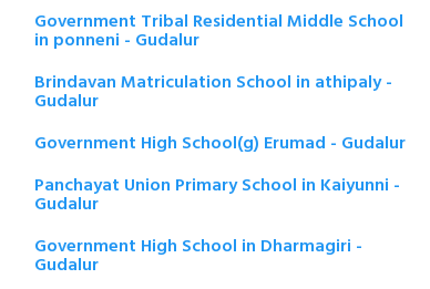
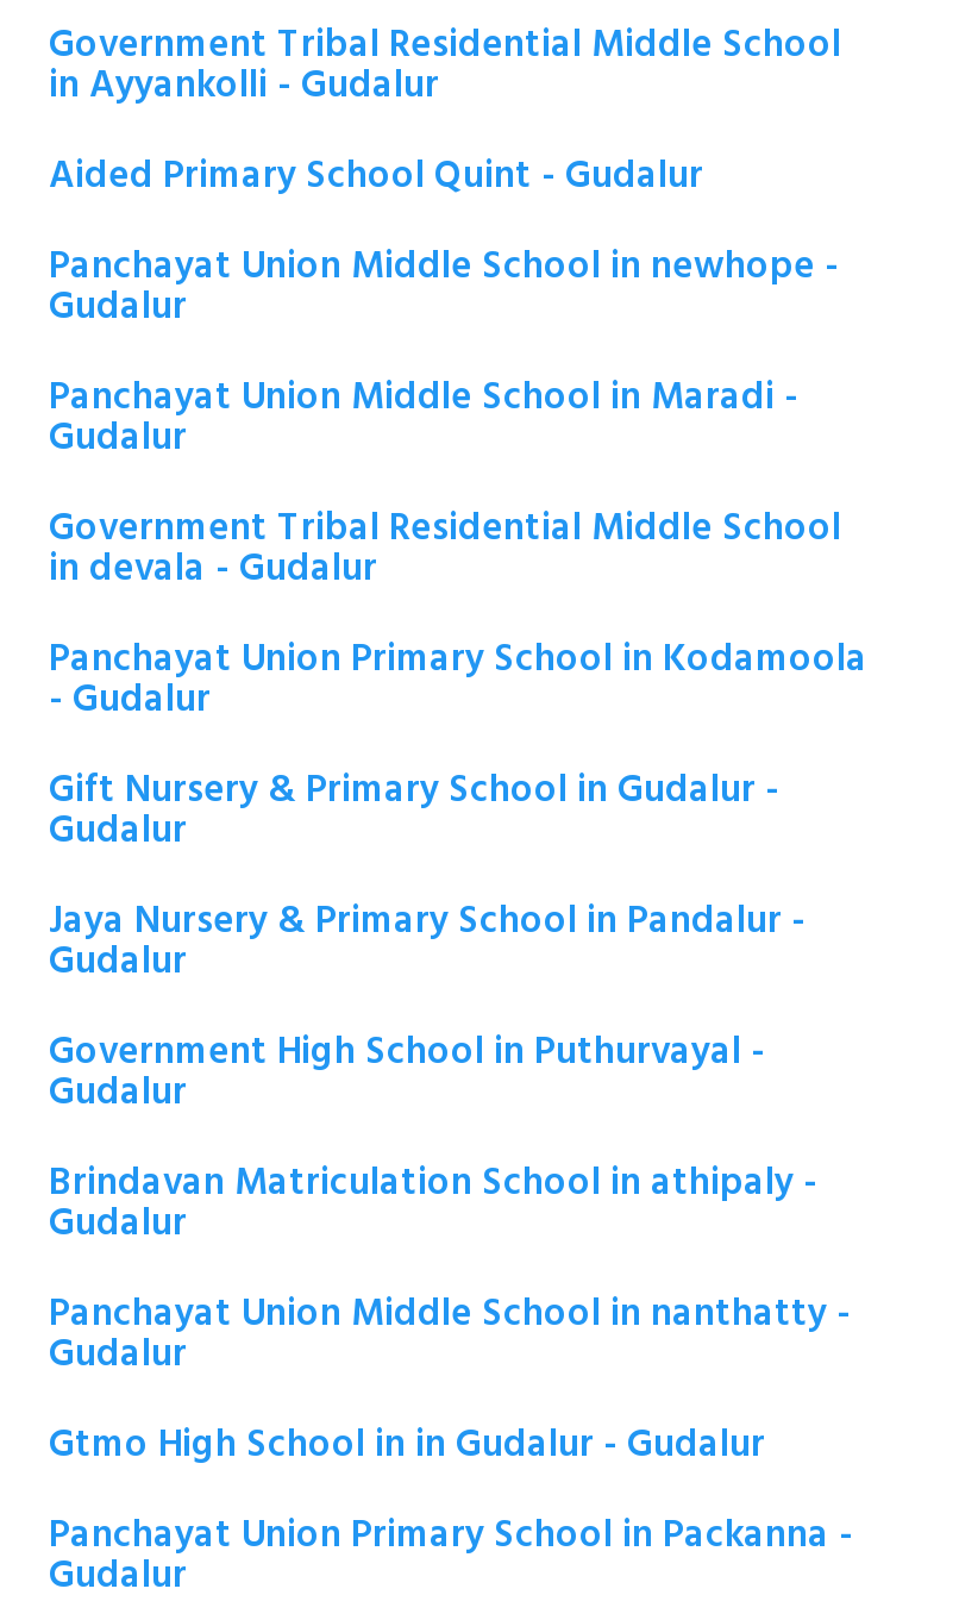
- in ponneni - Gudalur
+ in Ayyankolli - Gudalur
+ Aided Primary School Quint - Gudalur
+ Panchayat Union Middle School in newhope -
+ Gudalur
+ Panchayat Union Middle School in Maradi -
+ Gudalur
+ Government Tribal Residential Middle School
+ in devala - Gudalur
+ Panchayat Union Primary School in Kodamoola
+ - Gudalur
+ Gift Nursery & Primary School in Gudalur -
+ Gudalur
+ Jaya Nursery & Primary School in Pandalur -
+ Gudalur
+ Government High School in Puthurvayal -
+ Gudalur

- Government High School(g) Erumad - Gudalur
- Panchayat Union Primary School in Kaiyunni -
+ Panchayat Union Middle School in nanthatty -

- Government High School in Dharmagiri -
+ Gtmo High School in in Gudalur - Gudalur
+ Panchayat Union Primary School in Packanna -
